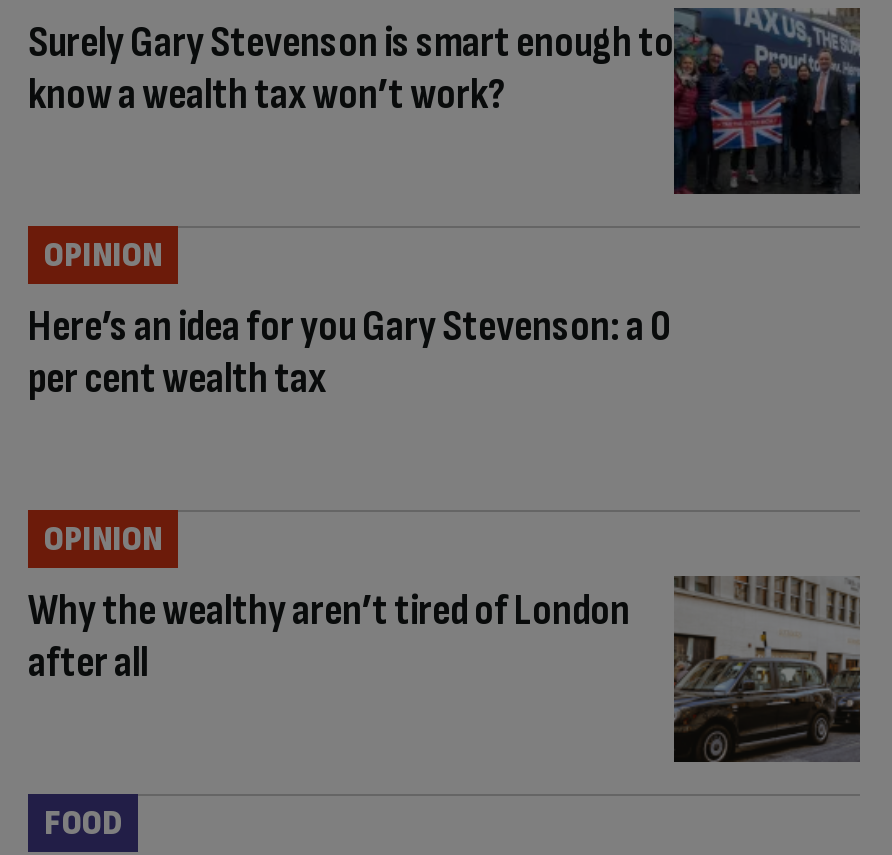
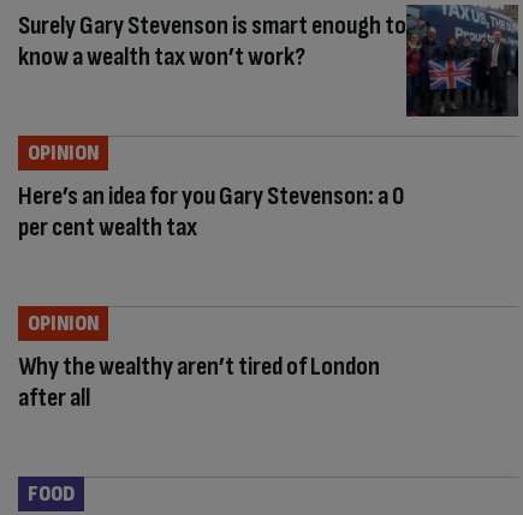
- [image]
